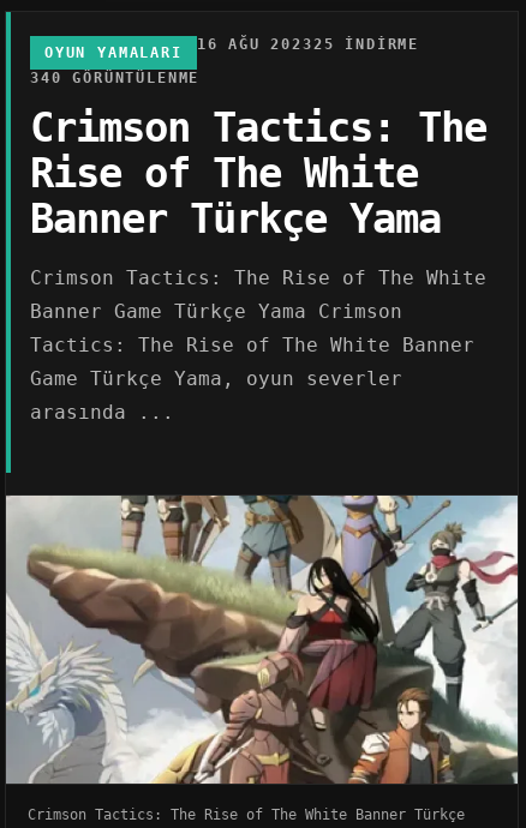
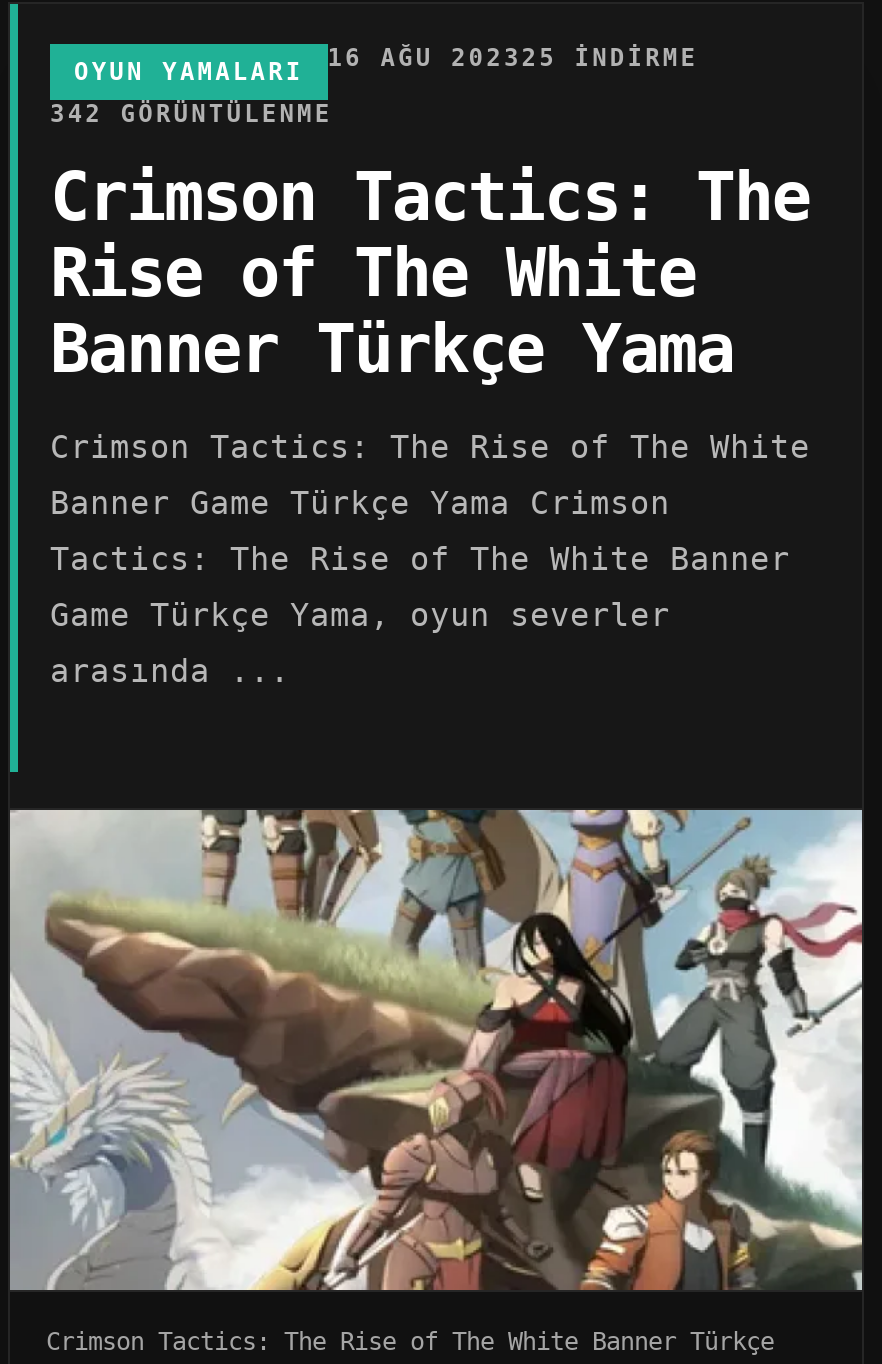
- 340 GÖRÜNTÜLENME
+ 342 GÖRÜNTÜLENME
